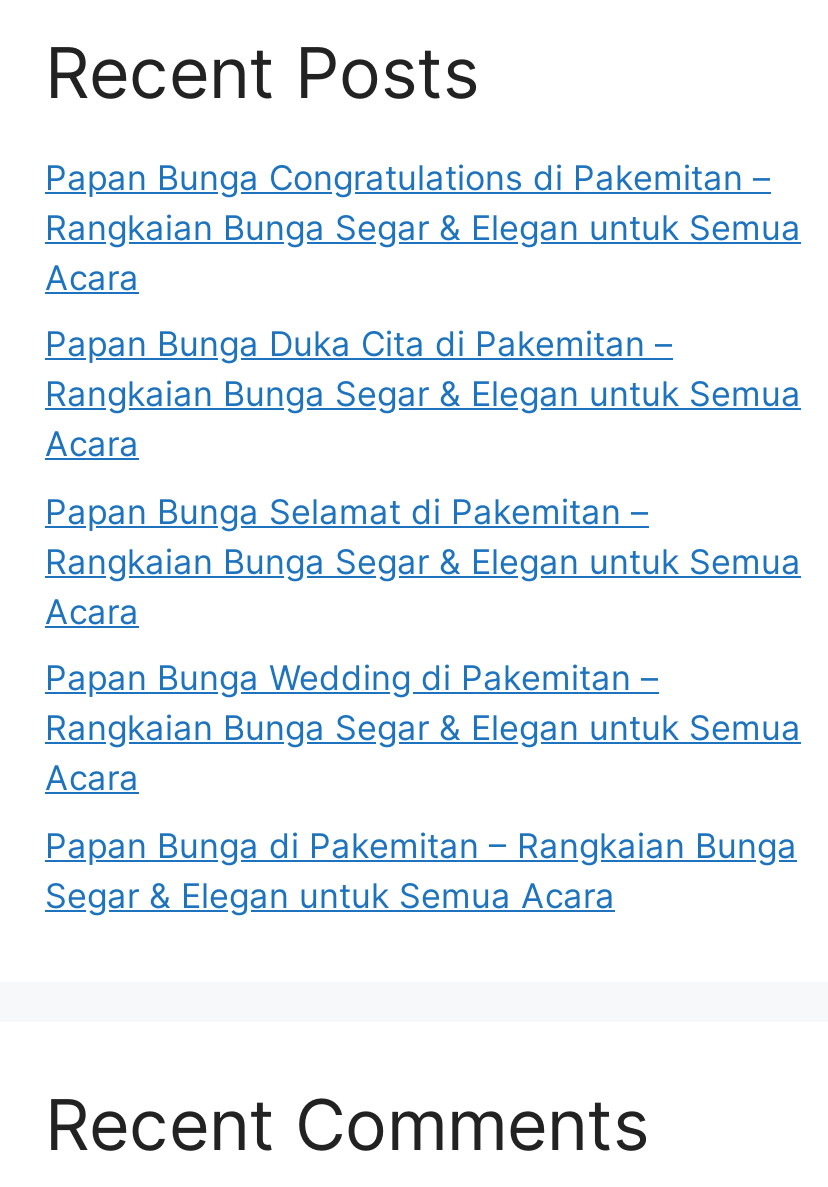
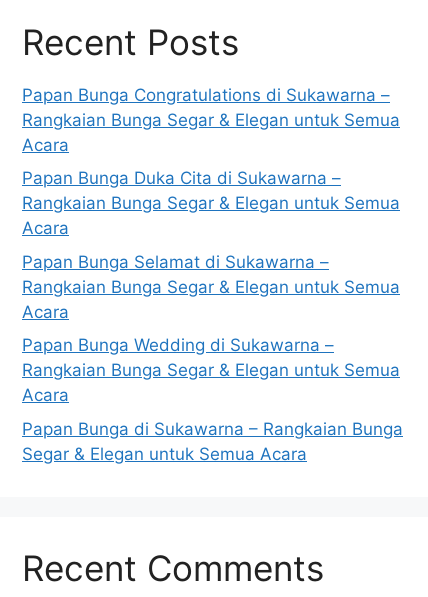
- Papan Bunga Congratulations di Pakemitan –
+ Papan Bunga Congratulations di Sukawarna –

- Papan Bunga Duka Cita di Pakemitan –
+ Papan Bunga Duka Cita di Sukawarna –

- Papan Bunga Selamat di Pakemitan –
+ Papan Bunga Selamat di Sukawarna –

- Papan Bunga Wedding di Pakemitan –
+ Papan Bunga Wedding di Sukawarna –

- Papan Bunga di Pakemitan – Rangkaian Bunga
+ Papan Bunga di Sukawarna – Rangkaian Bunga
